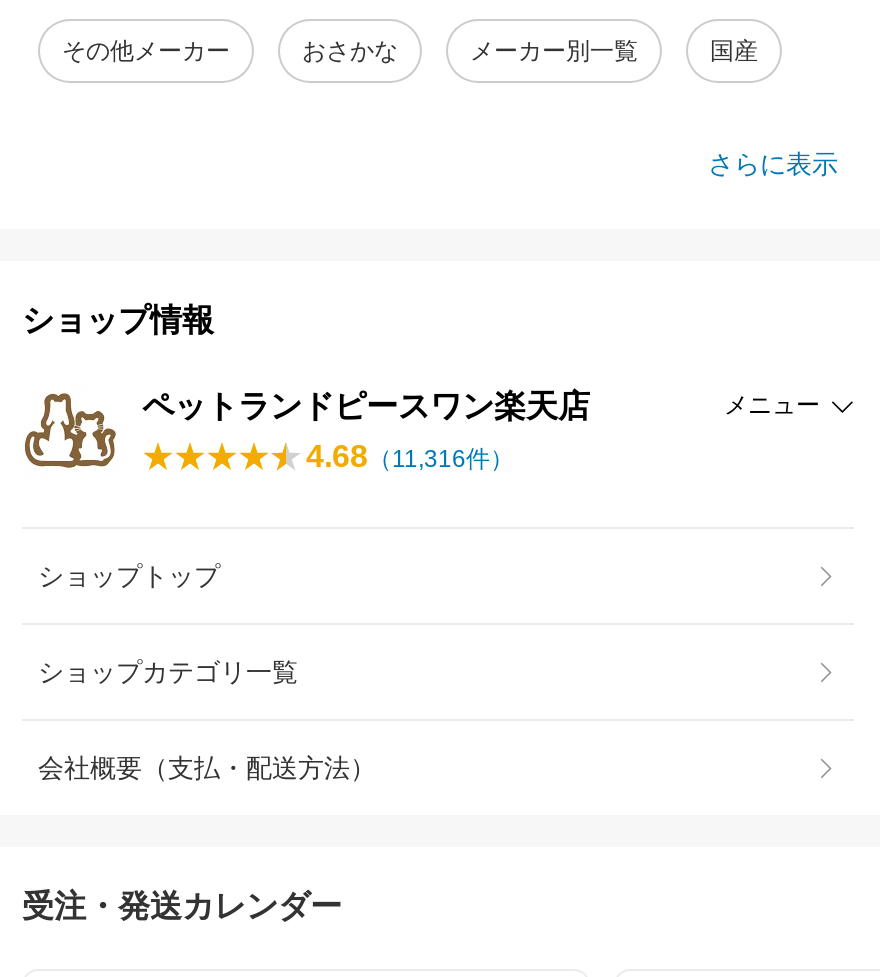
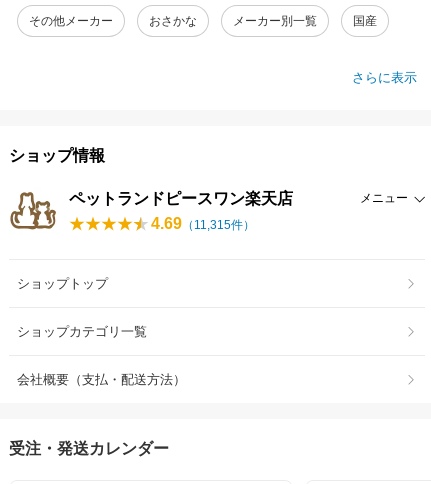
- 4.68（11,316件）
+ 4.69（11,315件）
